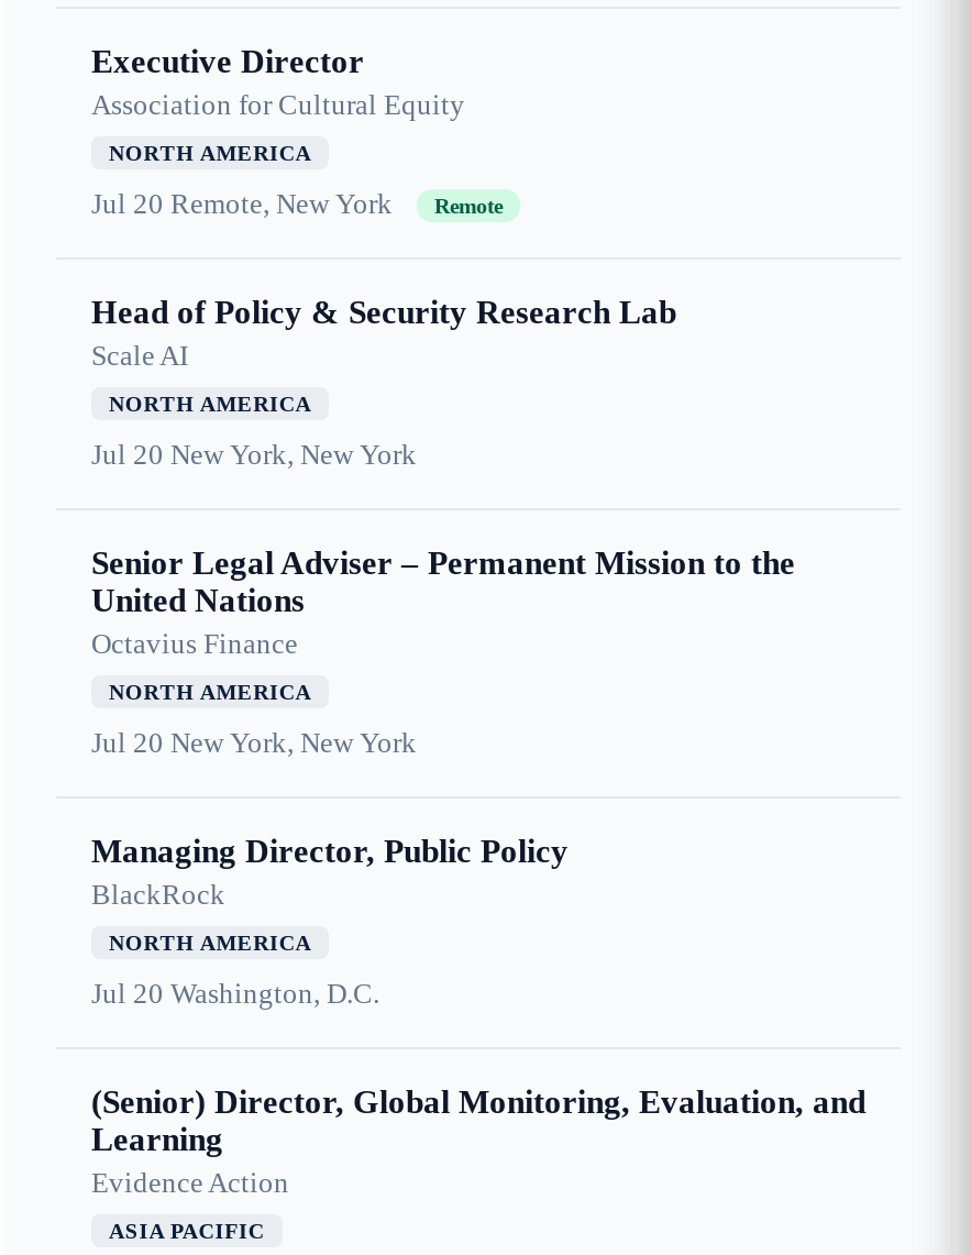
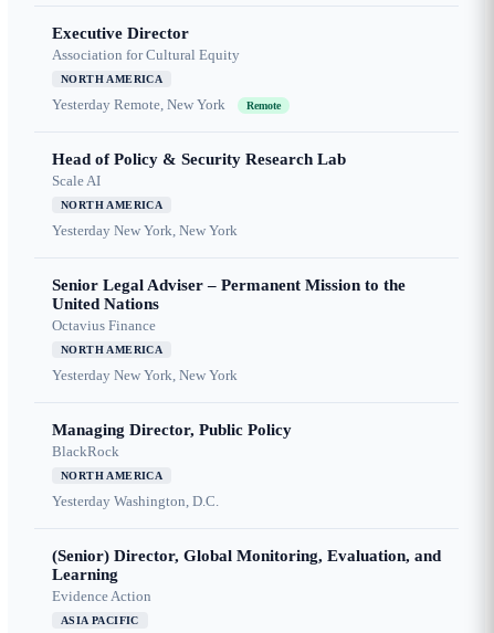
- Jul 20 Remote, New York
+ Yesterday Remote, New York

- Jul 20 New York, New York
+ Yesterday New York, New York

- Jul 20 New York, New York
+ Yesterday New York, New York

- Jul 20 Washington, D.C.
+ Yesterday Washington, D.C.
